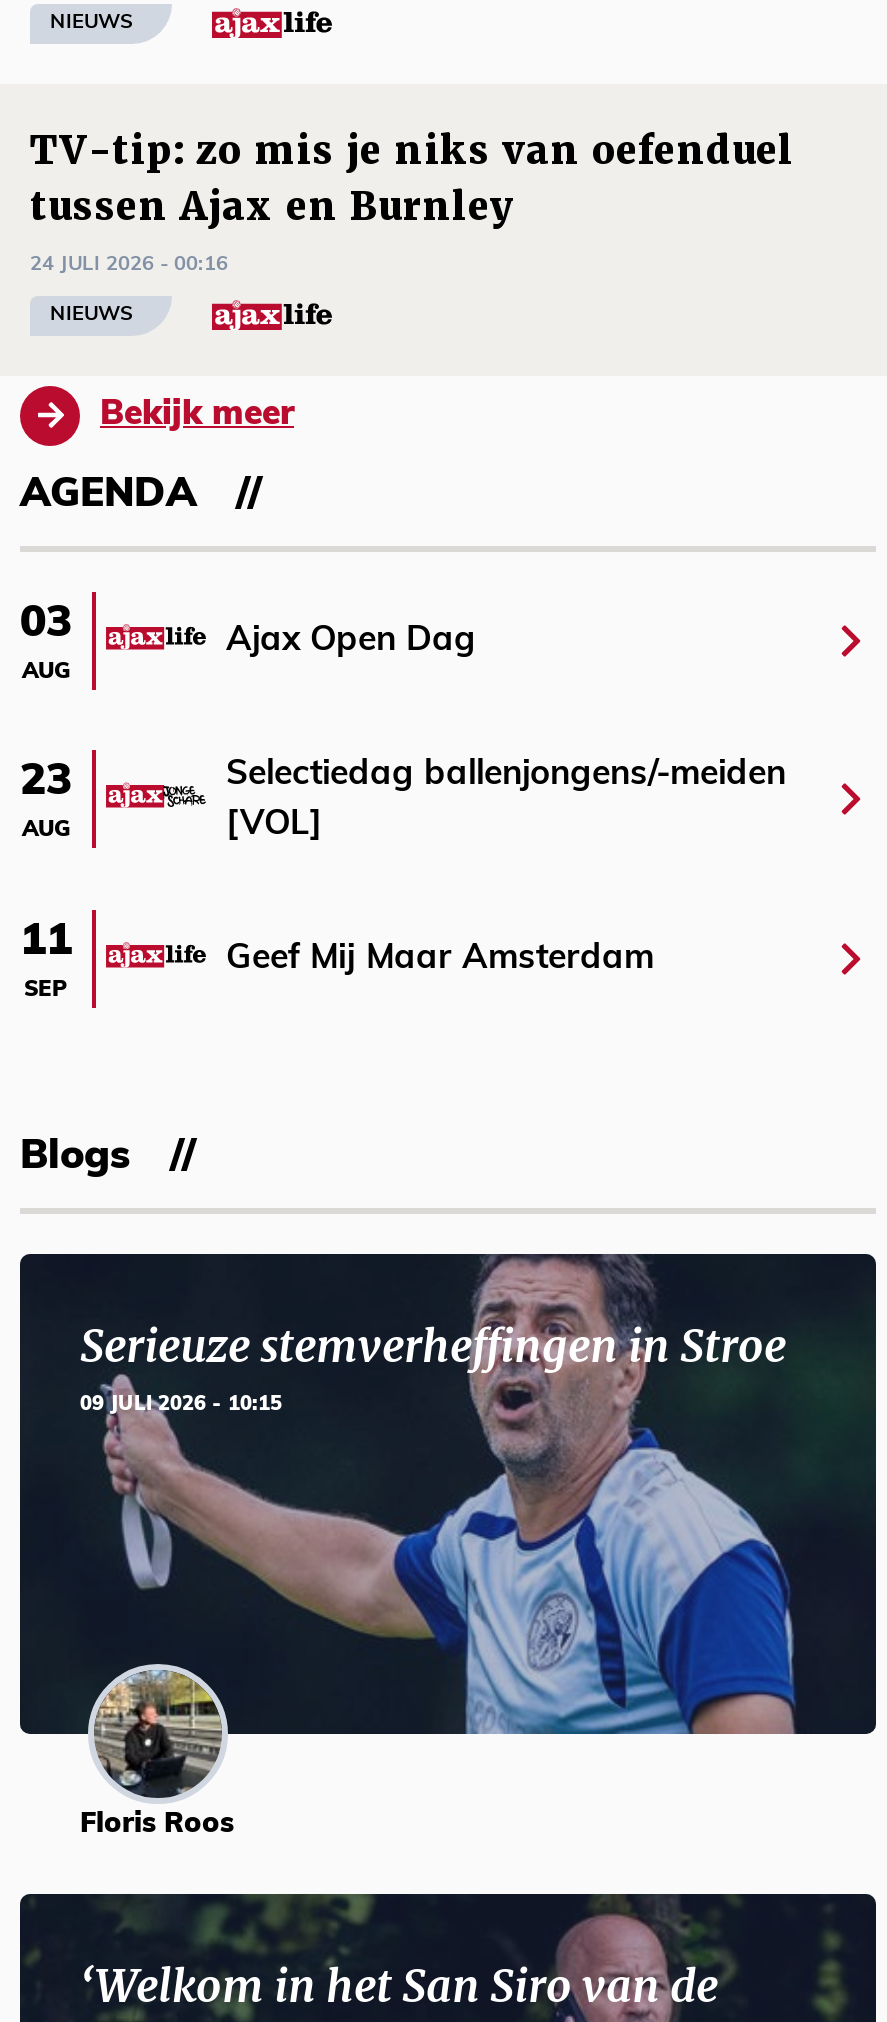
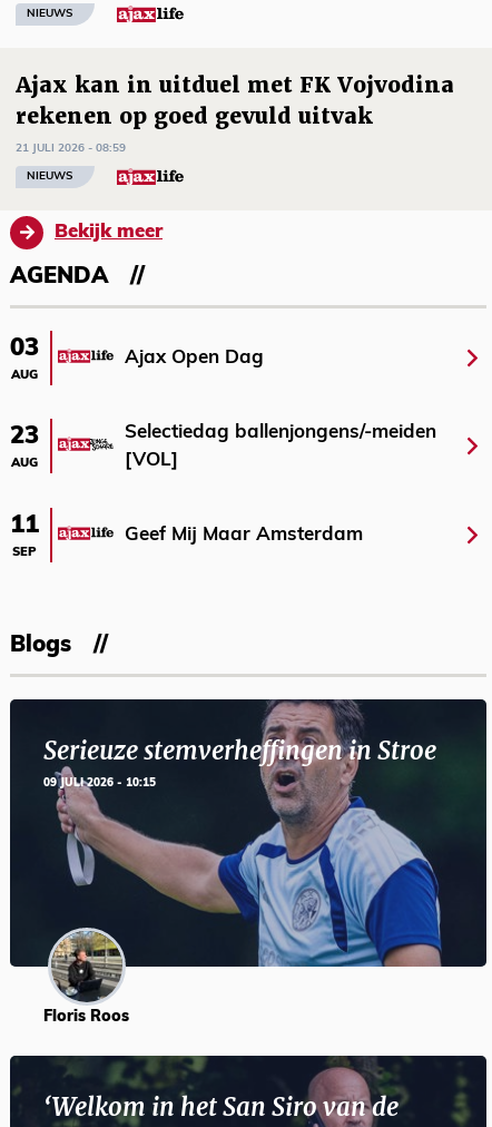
- TV-tip: zo mis je niks van oefenduel
- tussen Ajax en Burnley
+ Ajax kan in uitduel met FK Vojvodina
+ rekenen op goed gevuld uitvak

- 24 JULI 2026 - 00:16
+ 21 JULI 2026 - 08:59
